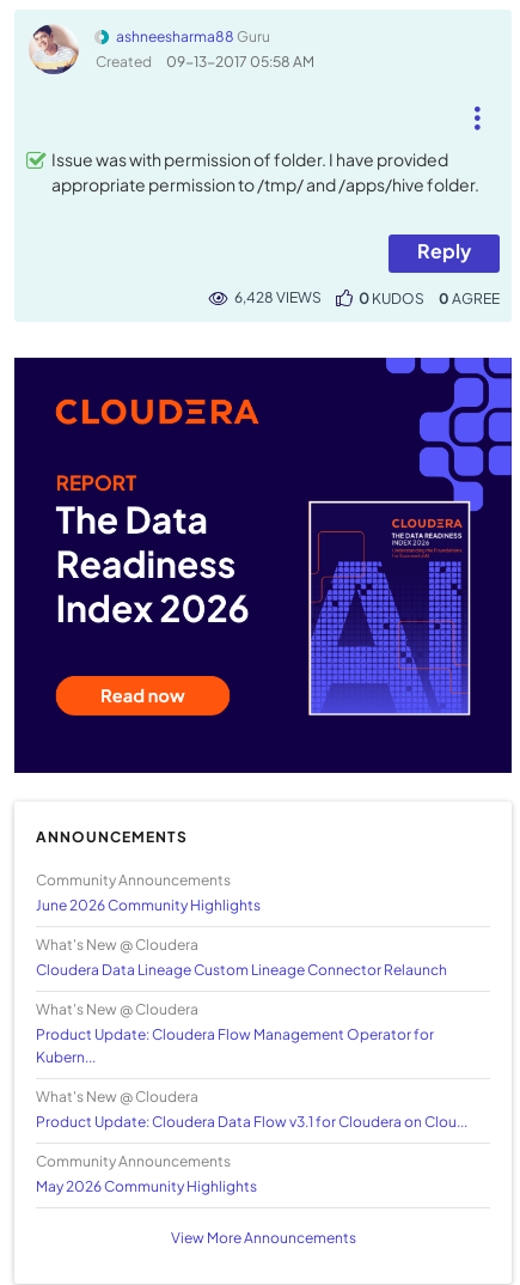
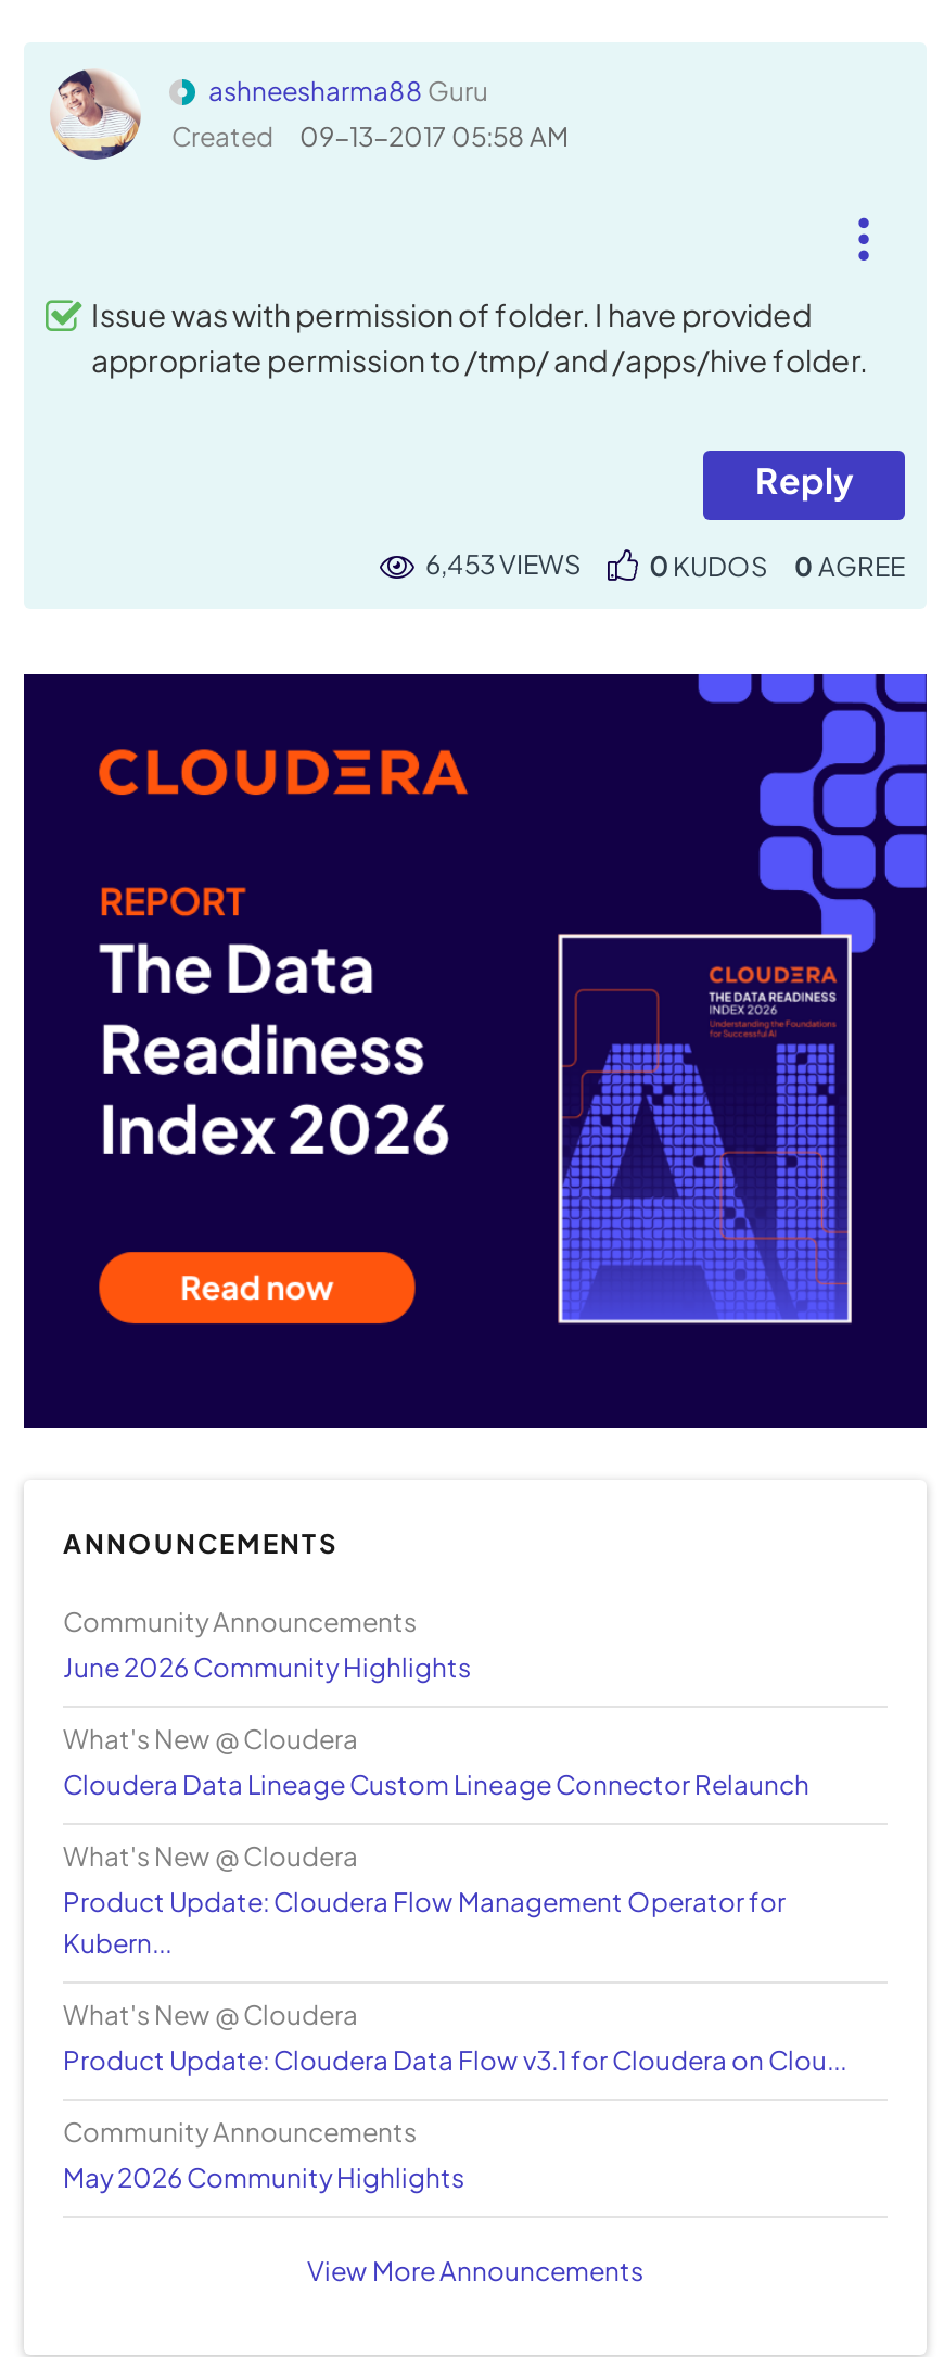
- 6,428 VIEWS
+ 6,453 VIEWS
